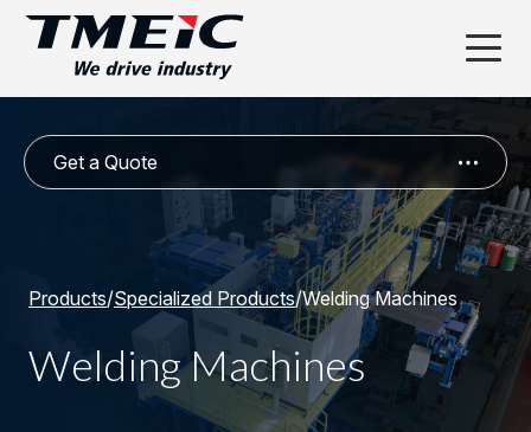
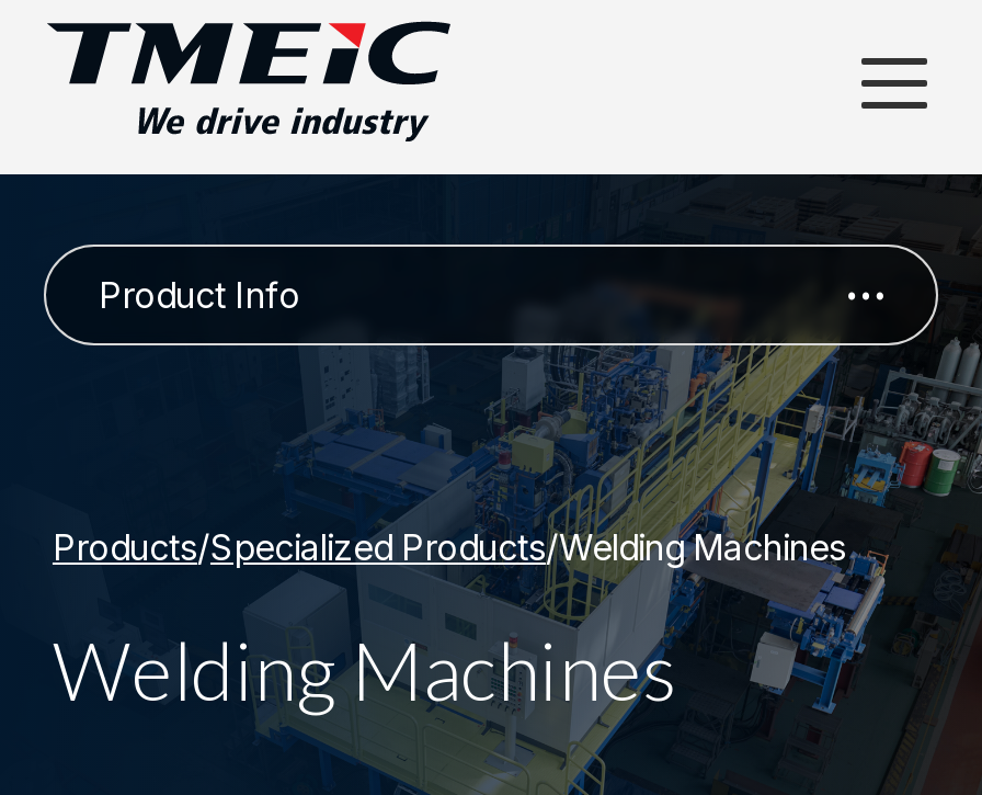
- Get a Quote
+ Product Info
